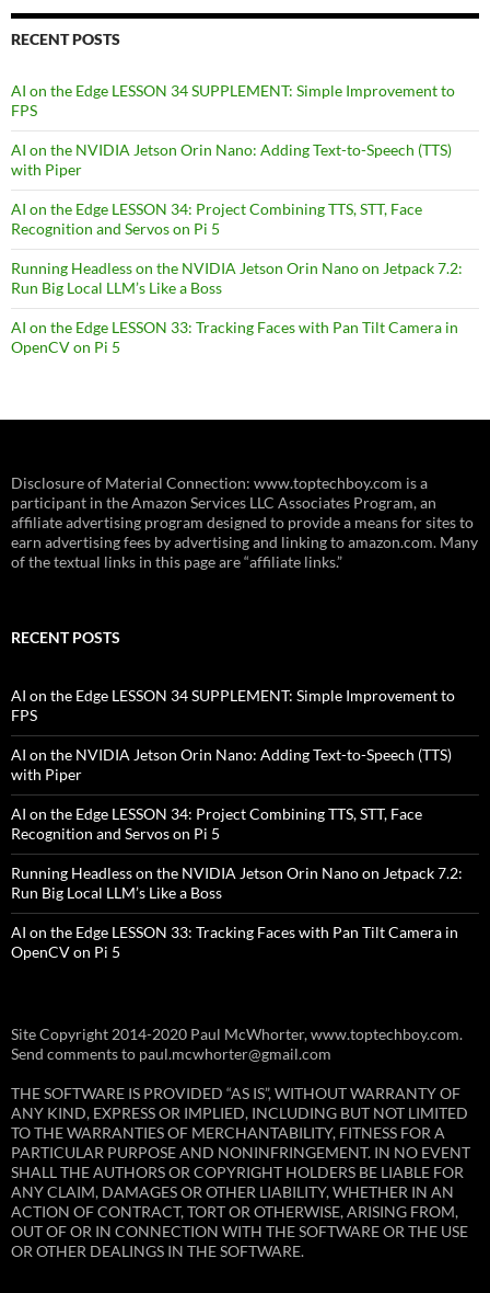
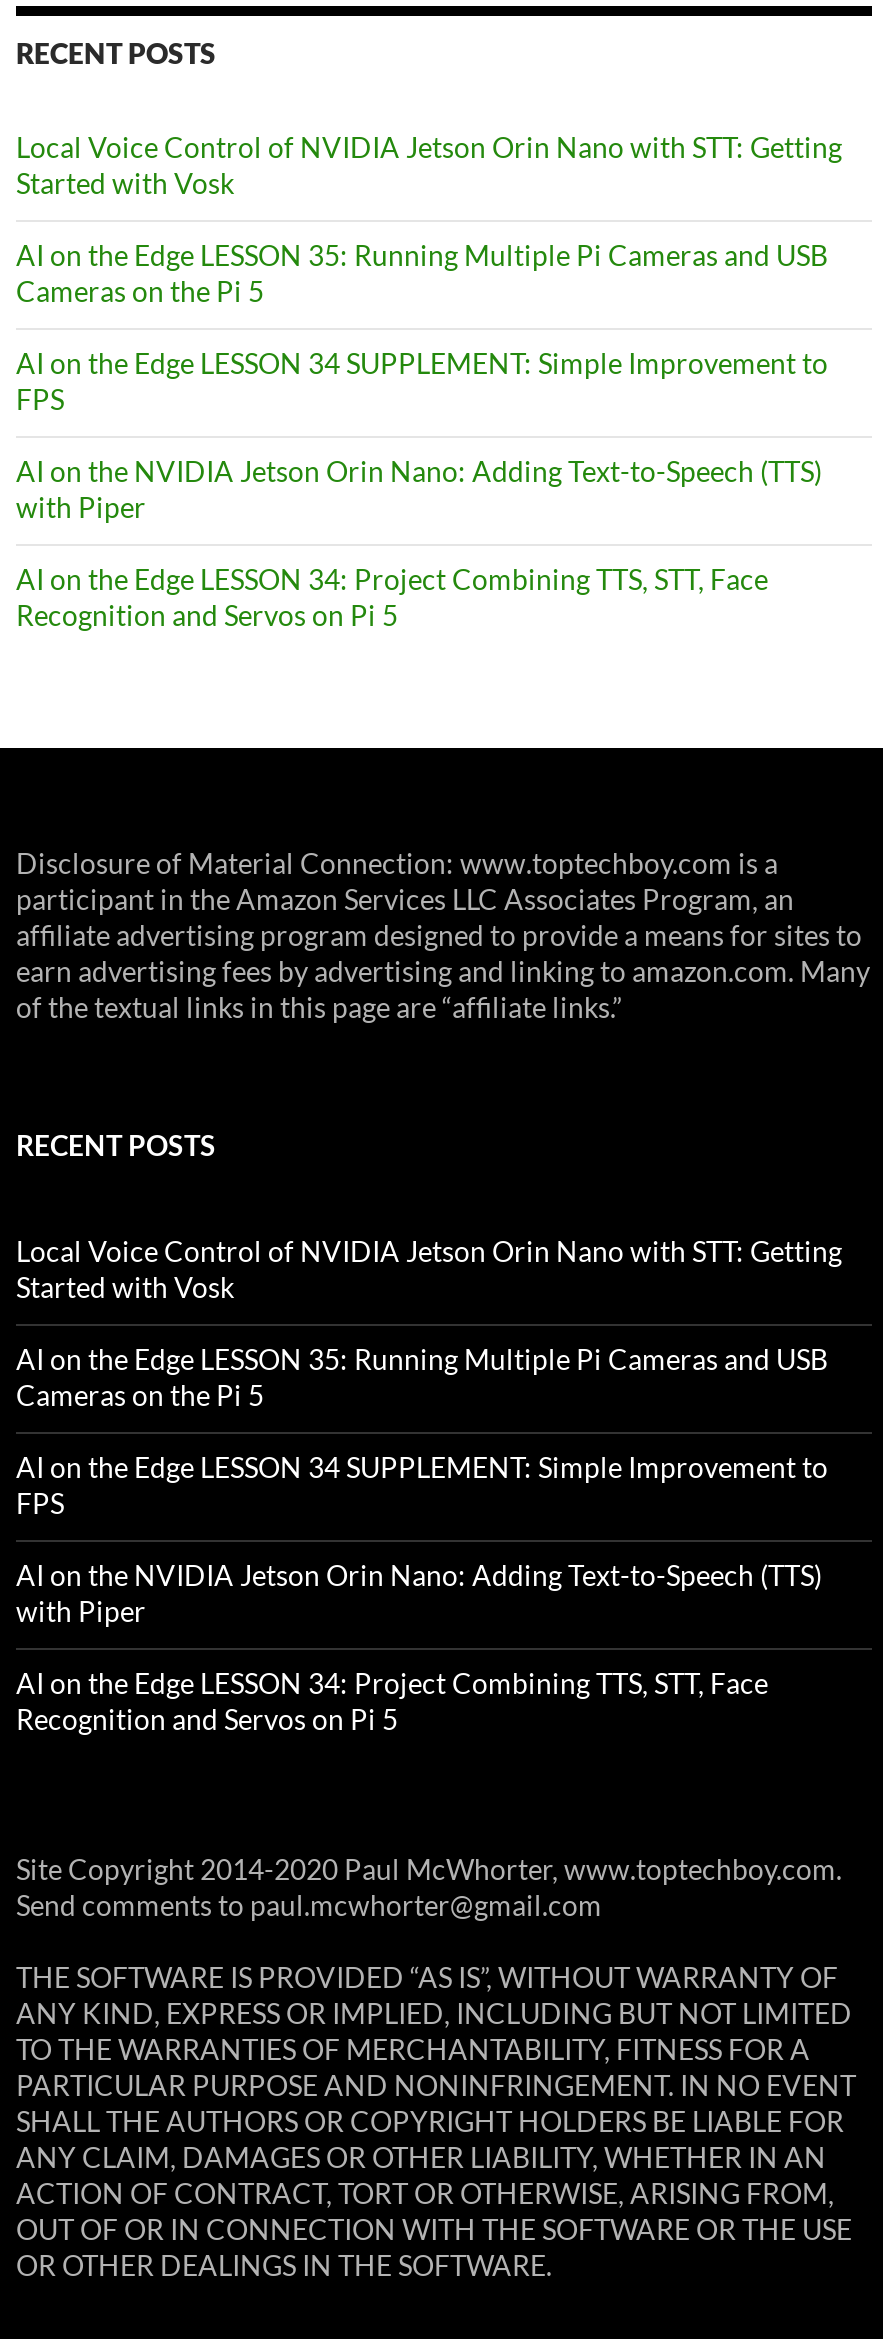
+ Local Voice Control of NVIDIA Jetson Orin Nano with STT: Getting
+ Started with Vosk
+ AI on the Edge LESSON 35: Running Multiple Pi Cameras and USB
+ Cameras on the Pi 5

moved down: AI on the Edge LESSON 34 SUPPLEMENT: Simple Improvement to | FPS | AI on the NVIDIA Jetson Orin Nano: Adding Text-to-Speech (TTS) | with Piper | AI on the Edge LESSON 34: Project Combining TTS, STT, Face | Recognition and Servos on Pi 5

- Running Headless on the NVIDIA Jetson Orin Nano on Jetpack 7.2:
- Run Big Local LLM’s Like a Boss
- AI on the Edge LESSON 33: Tracking Faces with Pan Tilt Camera in
- OpenCV on Pi 5

+ Local Voice Control of NVIDIA Jetson Orin Nano with STT: Getting
+ Started with Vosk
+ AI on the Edge LESSON 35: Running Multiple Pi Cameras and USB
+ Cameras on the Pi 5

moved down: AI on the Edge LESSON 34 SUPPLEMENT: Simple Improvement to | FPS | AI on the NVIDIA Jetson Orin Nano: Adding Text-to-Speech (TTS) | with Piper | AI on the Edge LESSON 34: Project Combining TTS, STT, Face | Recognition and Servos on Pi 5

- Running Headless on the NVIDIA Jetson Orin Nano on Jetpack 7.2:
- Run Big Local LLM’s Like a Boss
- AI on the Edge LESSON 33: Tracking Faces with Pan Tilt Camera in
- OpenCV on Pi 5
